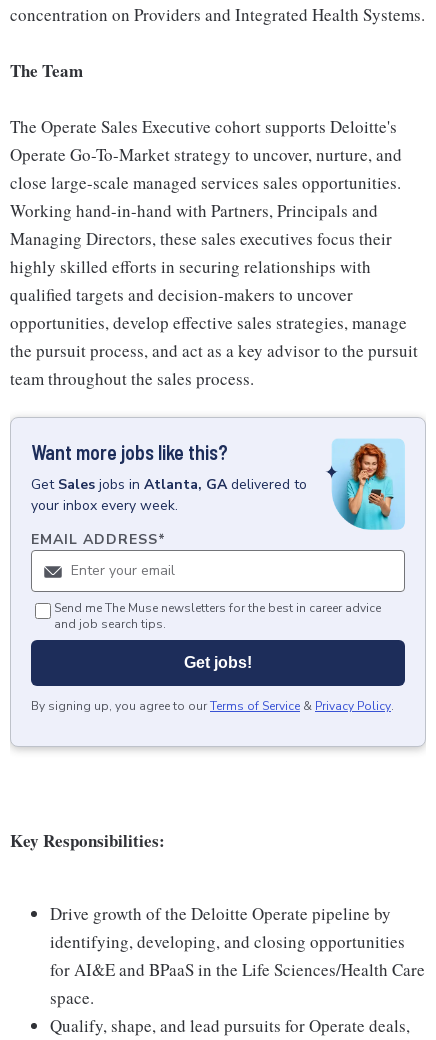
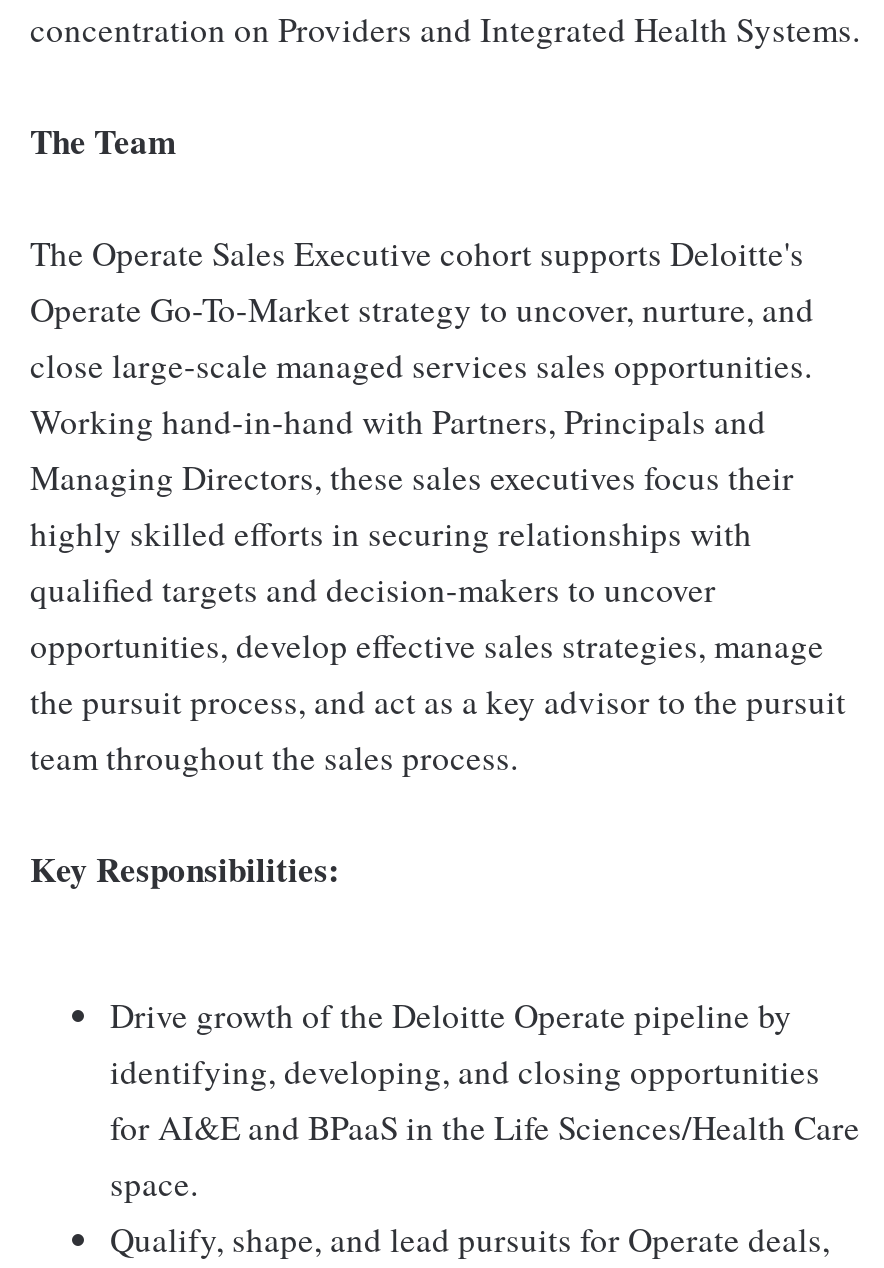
- [image]
- Want more jobs like this?
- Get Sales jobs in Atlanta, GA delivered to
- your inbox every week.
- EMAIL ADDRESS*

- Send me The Muse newsletters for the best in career advice
- and job search tips.
- Get jobs!
- By signing up, you agree to our Terms of Service & Privacy Policy.
